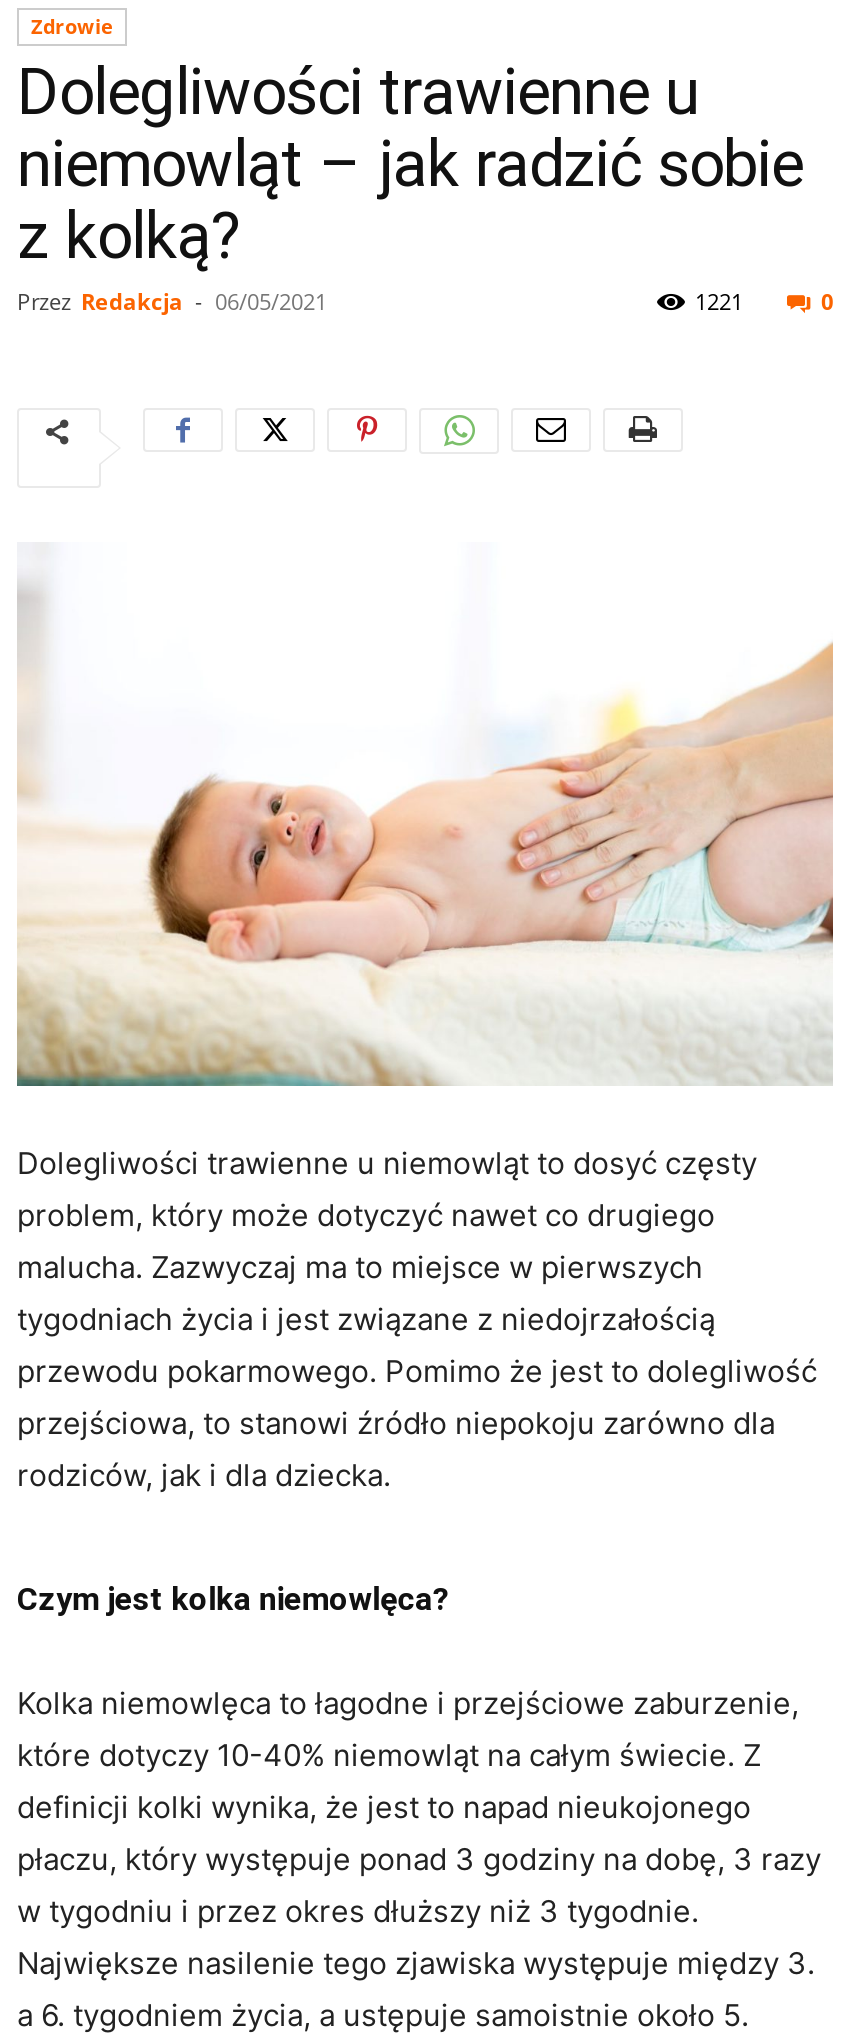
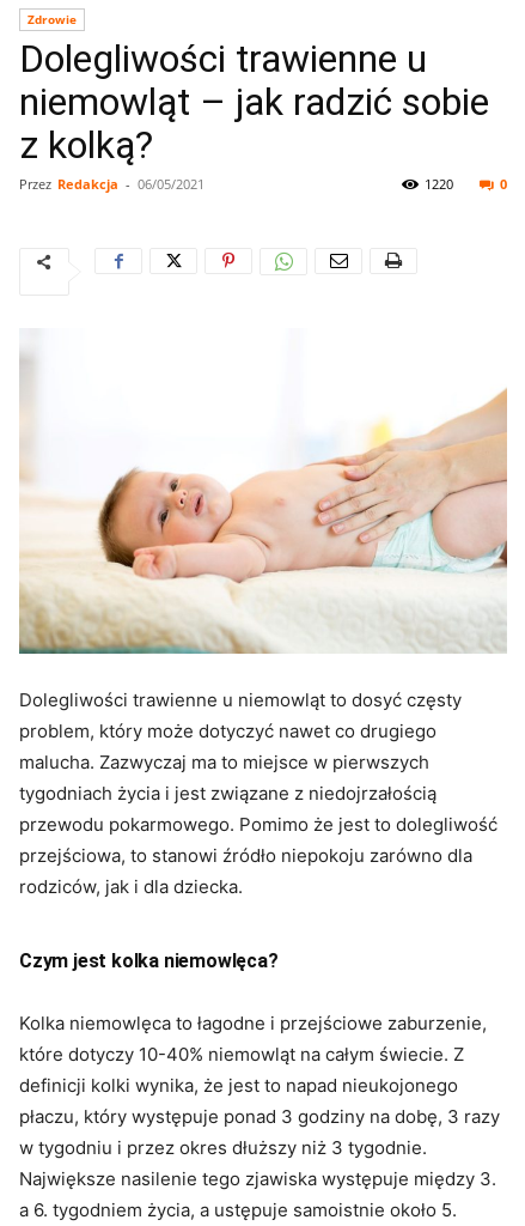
- 1221
+ 1220
